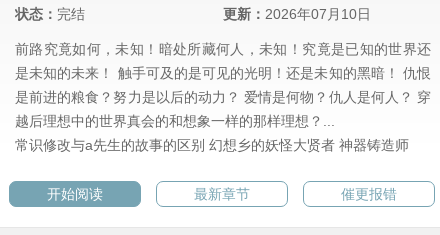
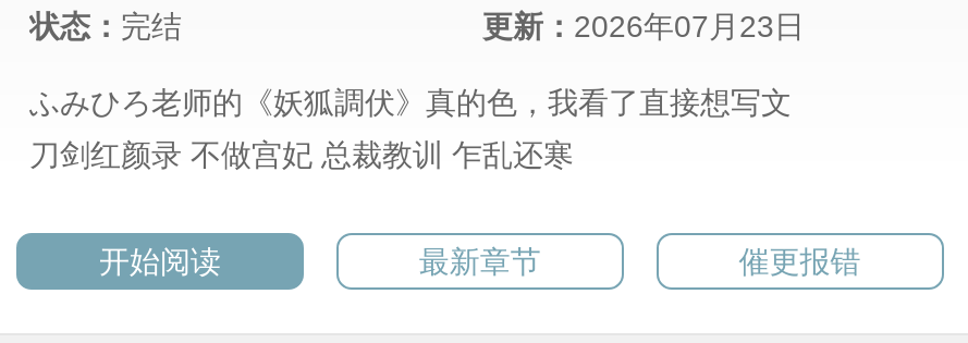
- 更新：2026年07月10日
- 前路究竟如何，未知！暗处所藏何人，未知！究竟是已知的世界还
- 是未知的未来！ 触手可及的是可见的光明！还是未知的黑暗！ 仇恨
- 是前进的粮食？努力是以后的动力？ 爱情是何物？仇人是何人？ 穿
- 越后理想中的世界真会的和想象一样的那样理想？...
- 常识修改与a先生的故事的区别 幻想乡的妖怪大贤者 神器铸造师
+ 更新：2026年07月23日
+ ふみひろ老师的《妖狐調伏》真的色，我看了直接想写文
+ 刀剑红颜录 不做宫妃 总裁教训 乍乱还寒
